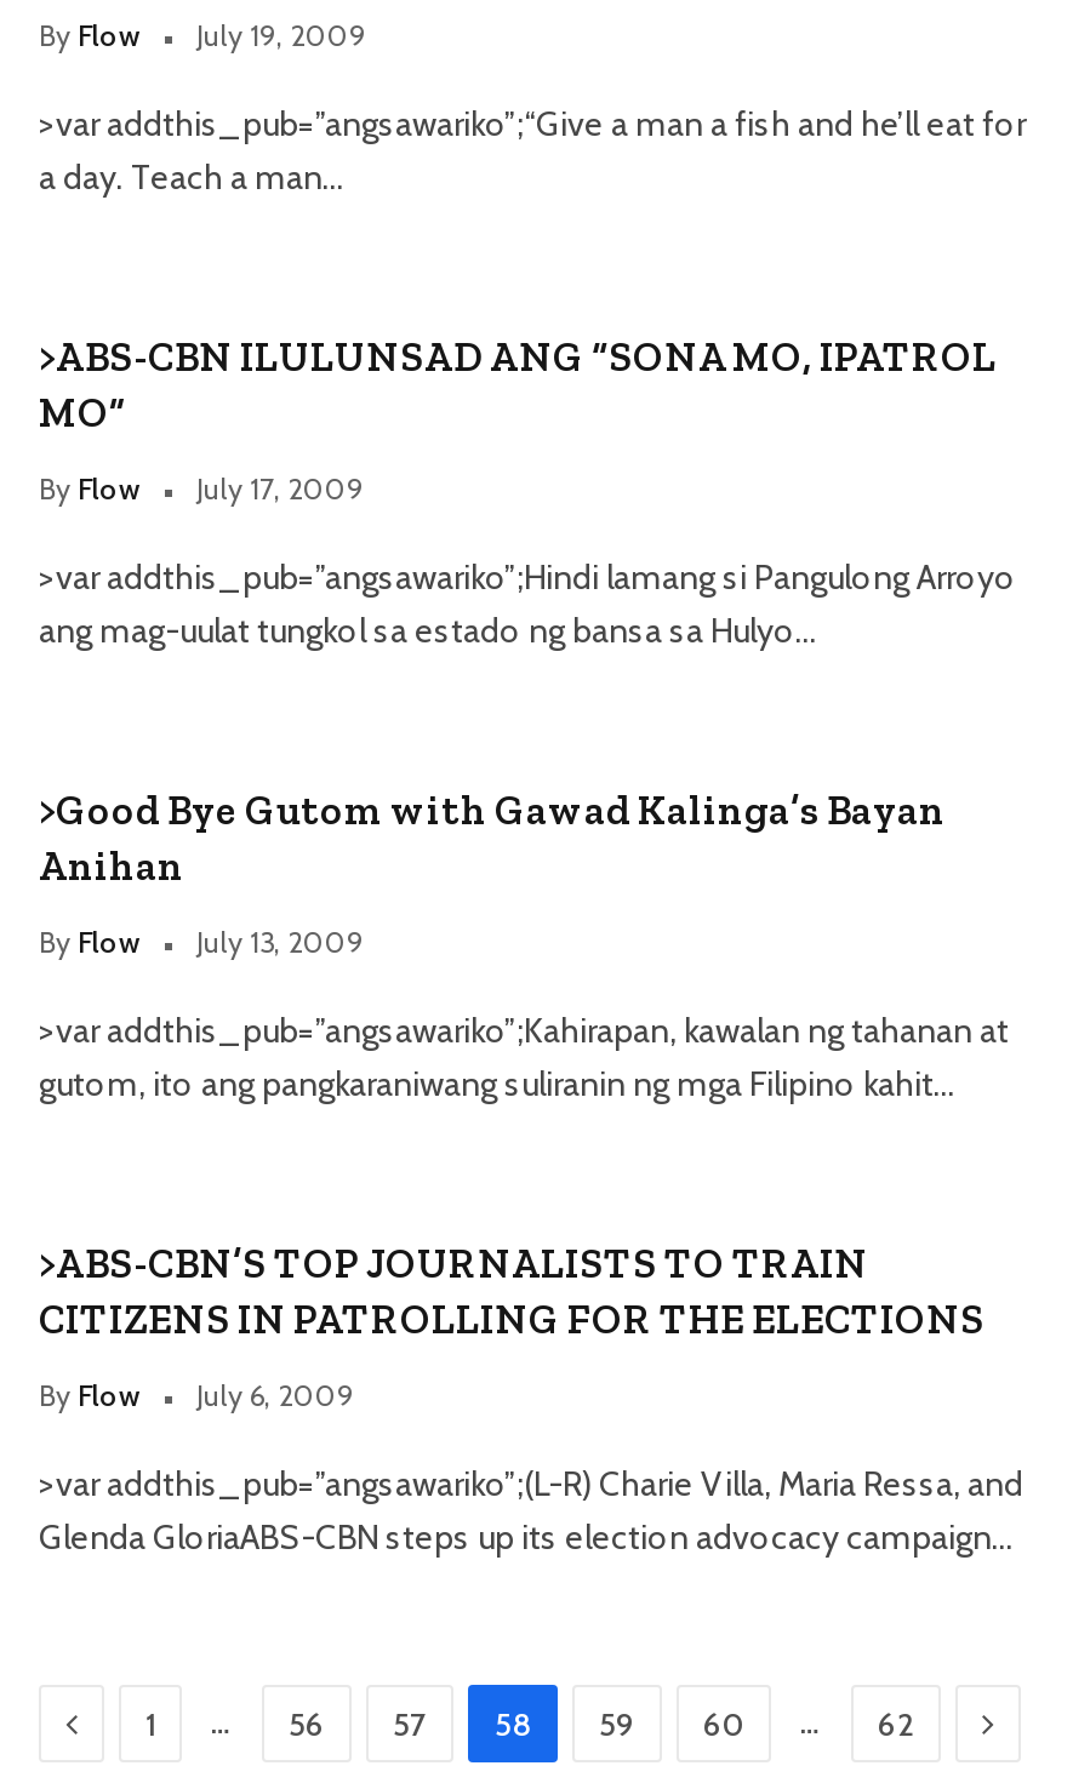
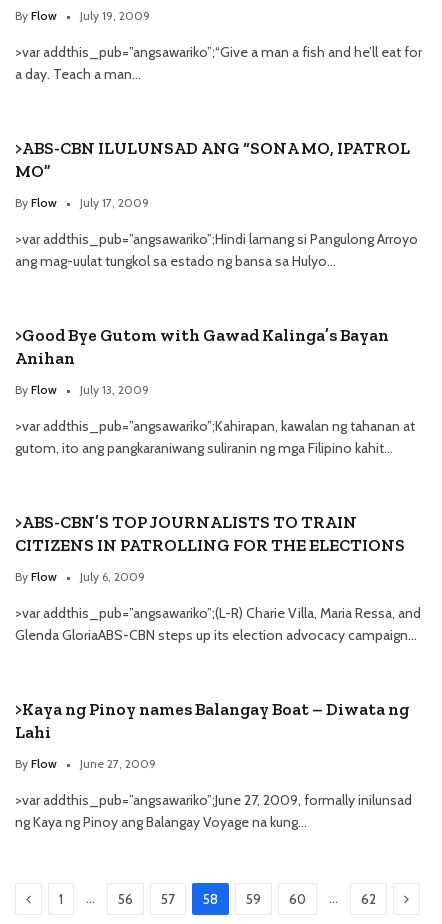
+ >Kaya ng Pinoy names Balangay Boat – Diwata ng
+ Lahi
+ By Flow
+ June 27, 2009
+ >var addthis_pub=”angsawariko”;June 27, 2009, formally inilunsad
+ ng Kaya ng Pinoy ang Balangay Voyage na kung…
